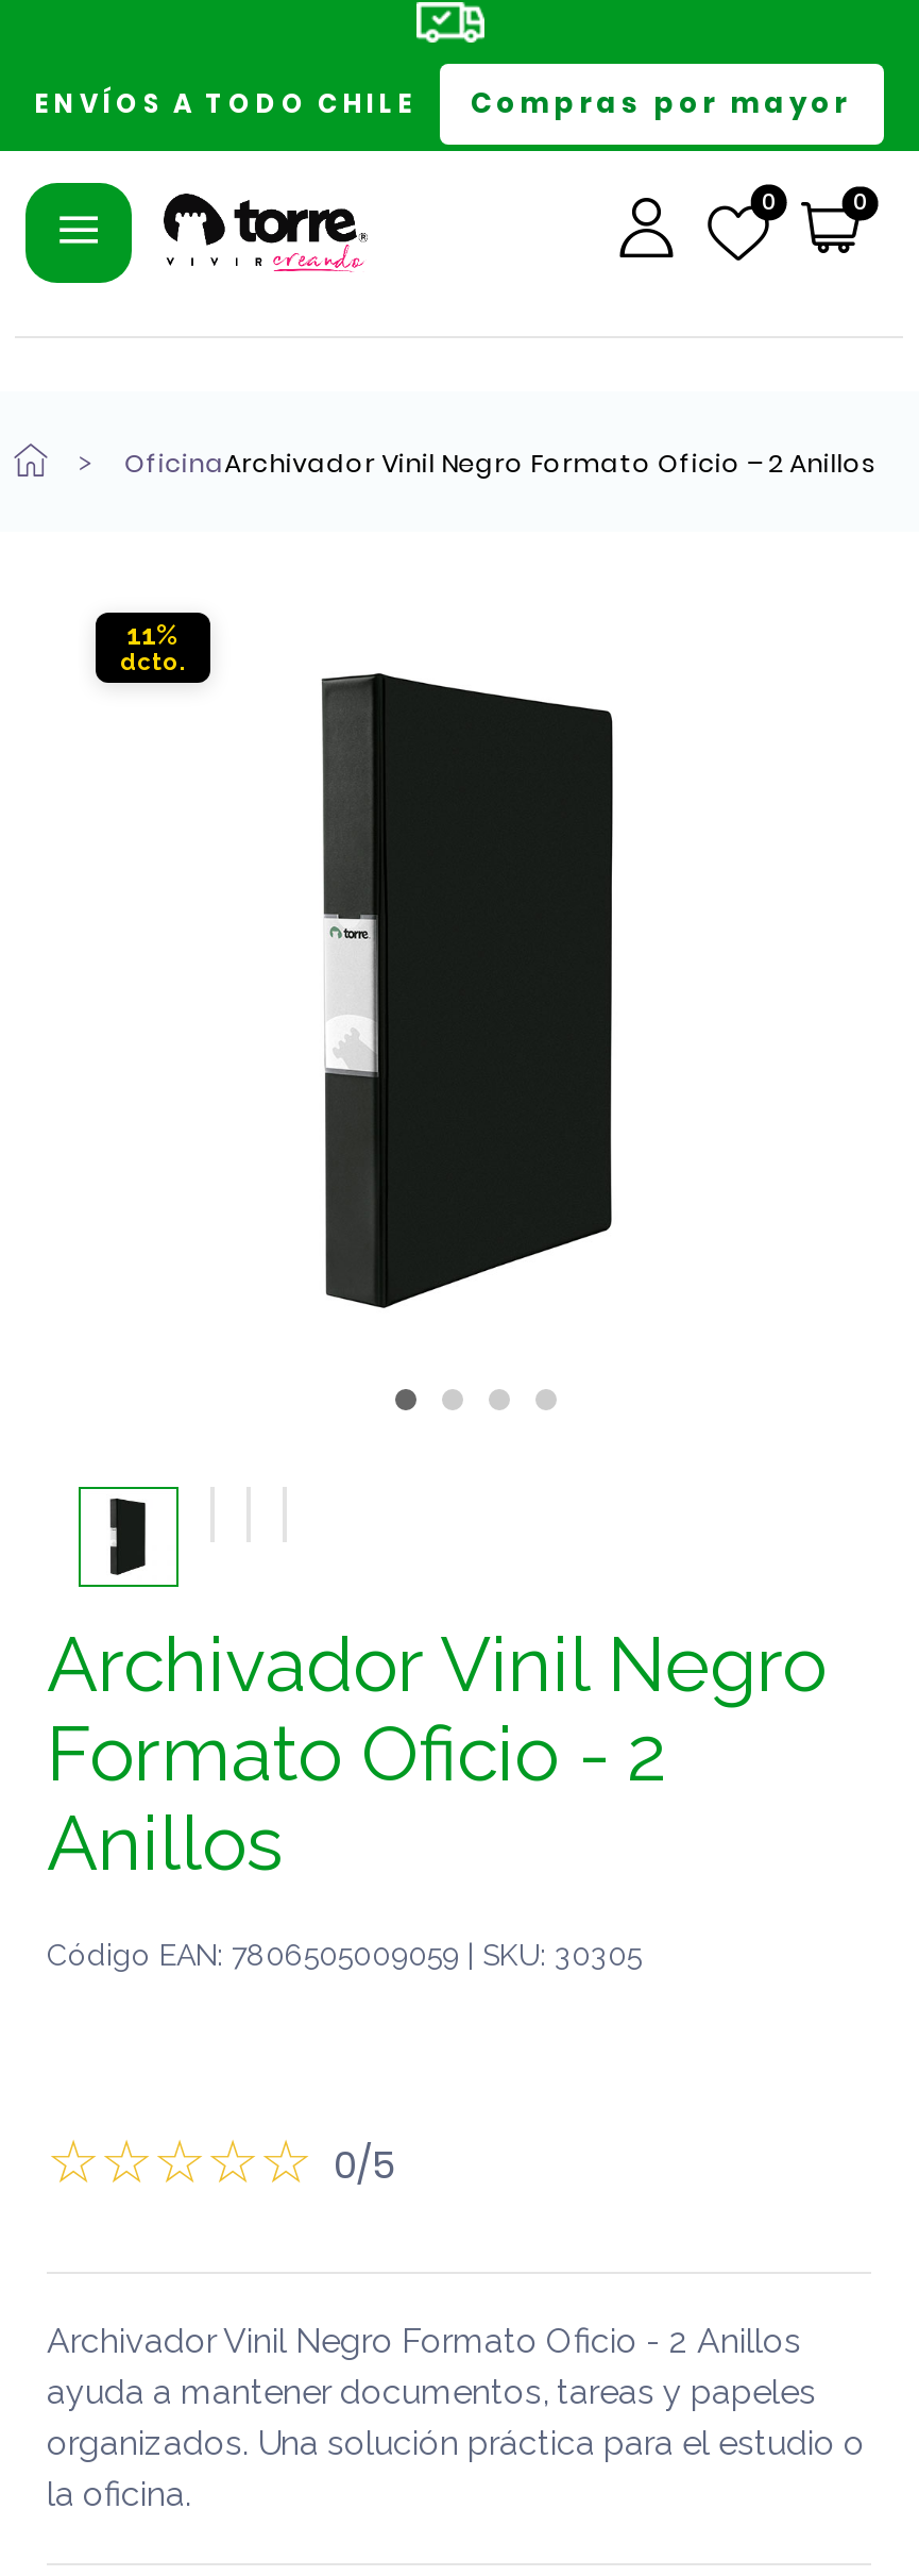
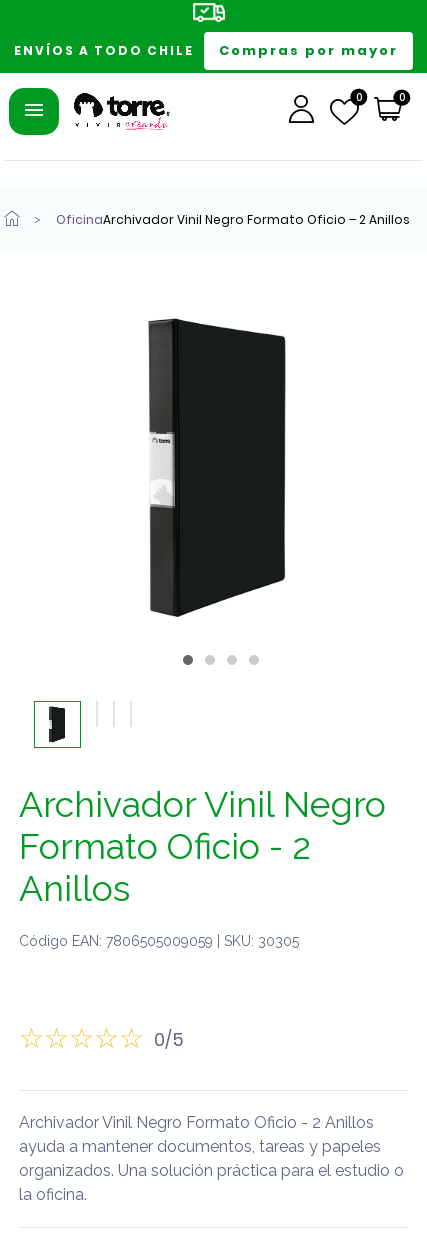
- 11%
